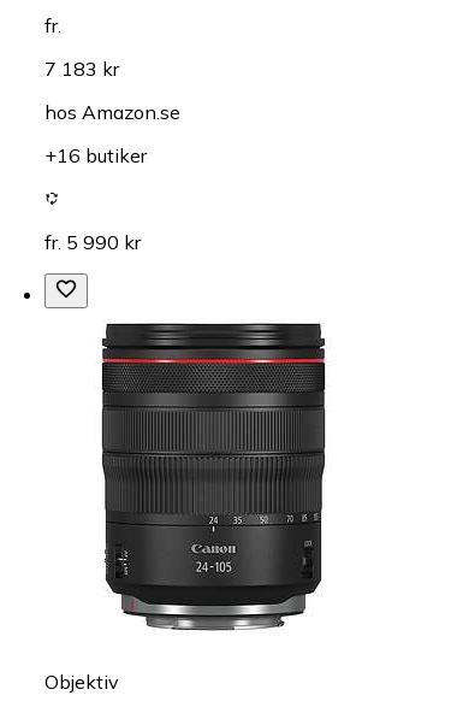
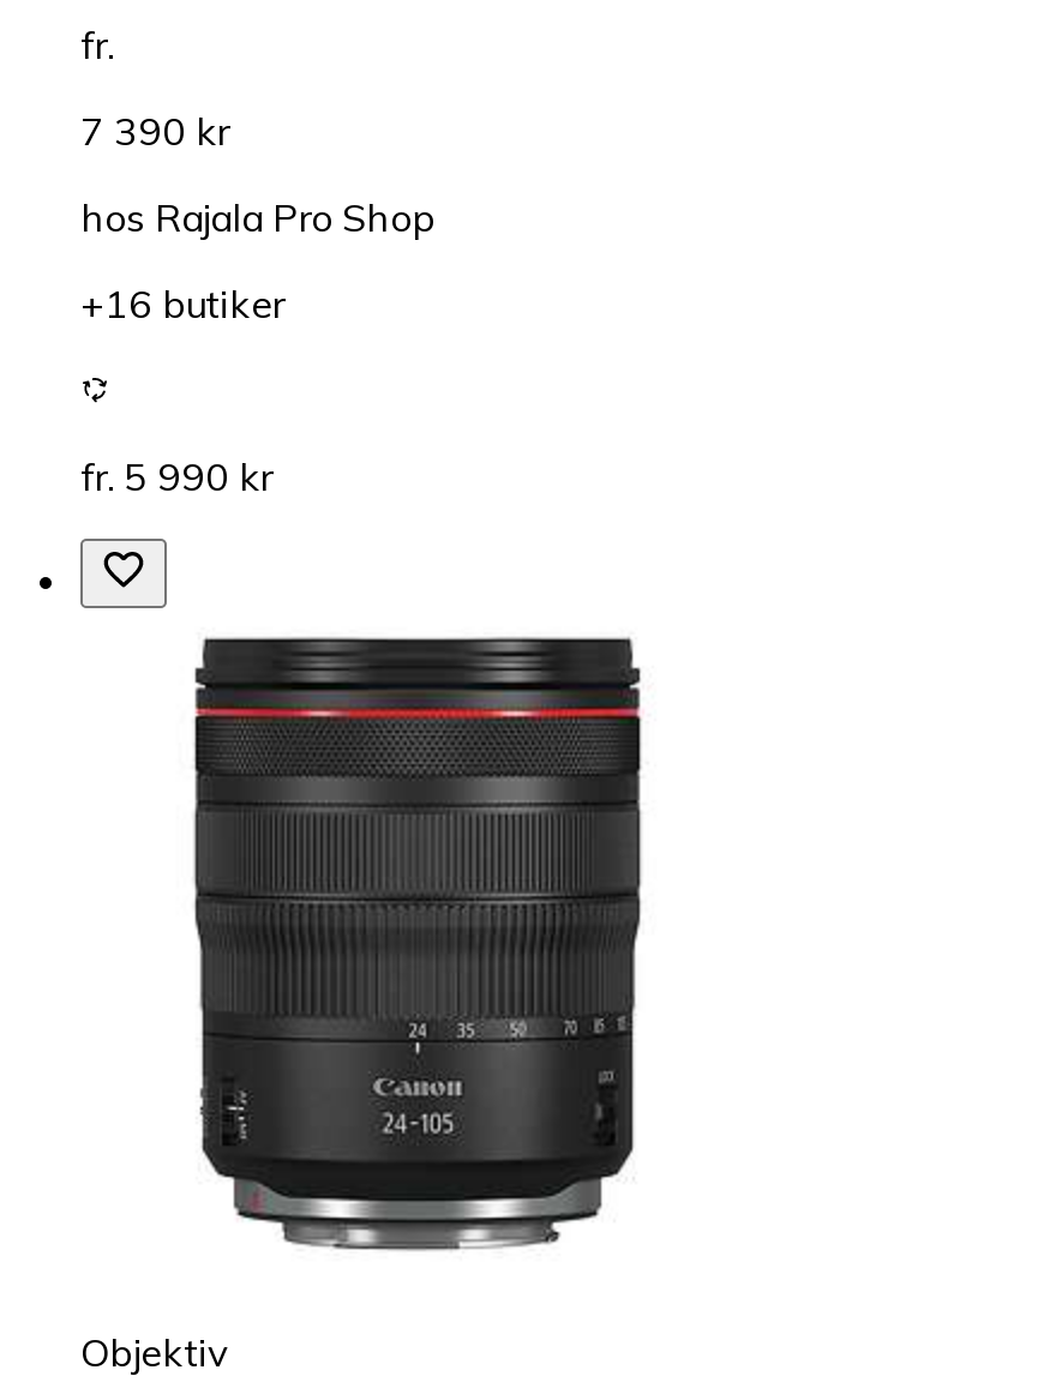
- 7 183 kr
+ 7 390 kr

- hos Amazon.se
+ hos Rajala Pro Shop
